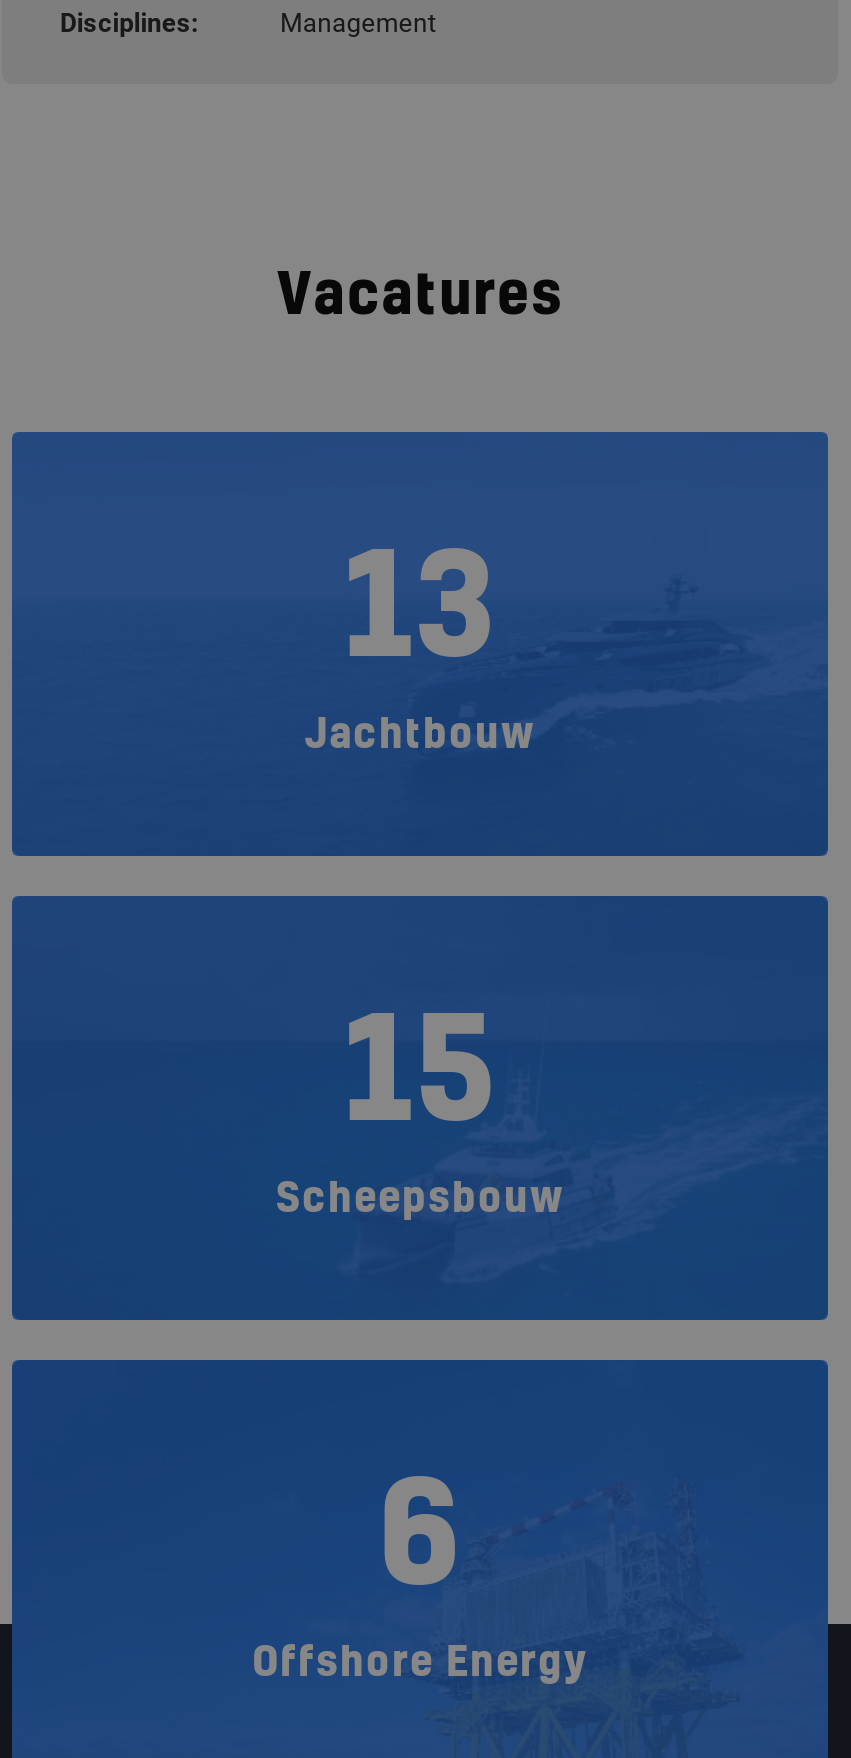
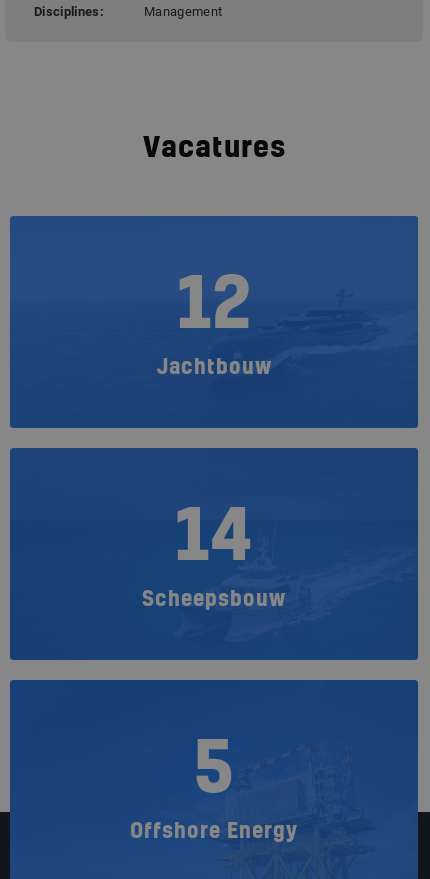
- 13
+ 12

- 15
+ 14

- 6
+ 5
